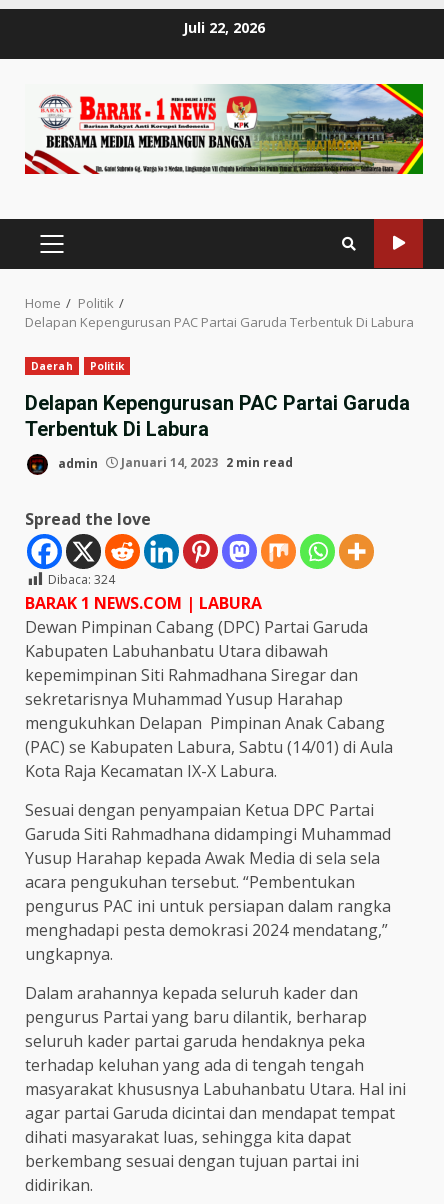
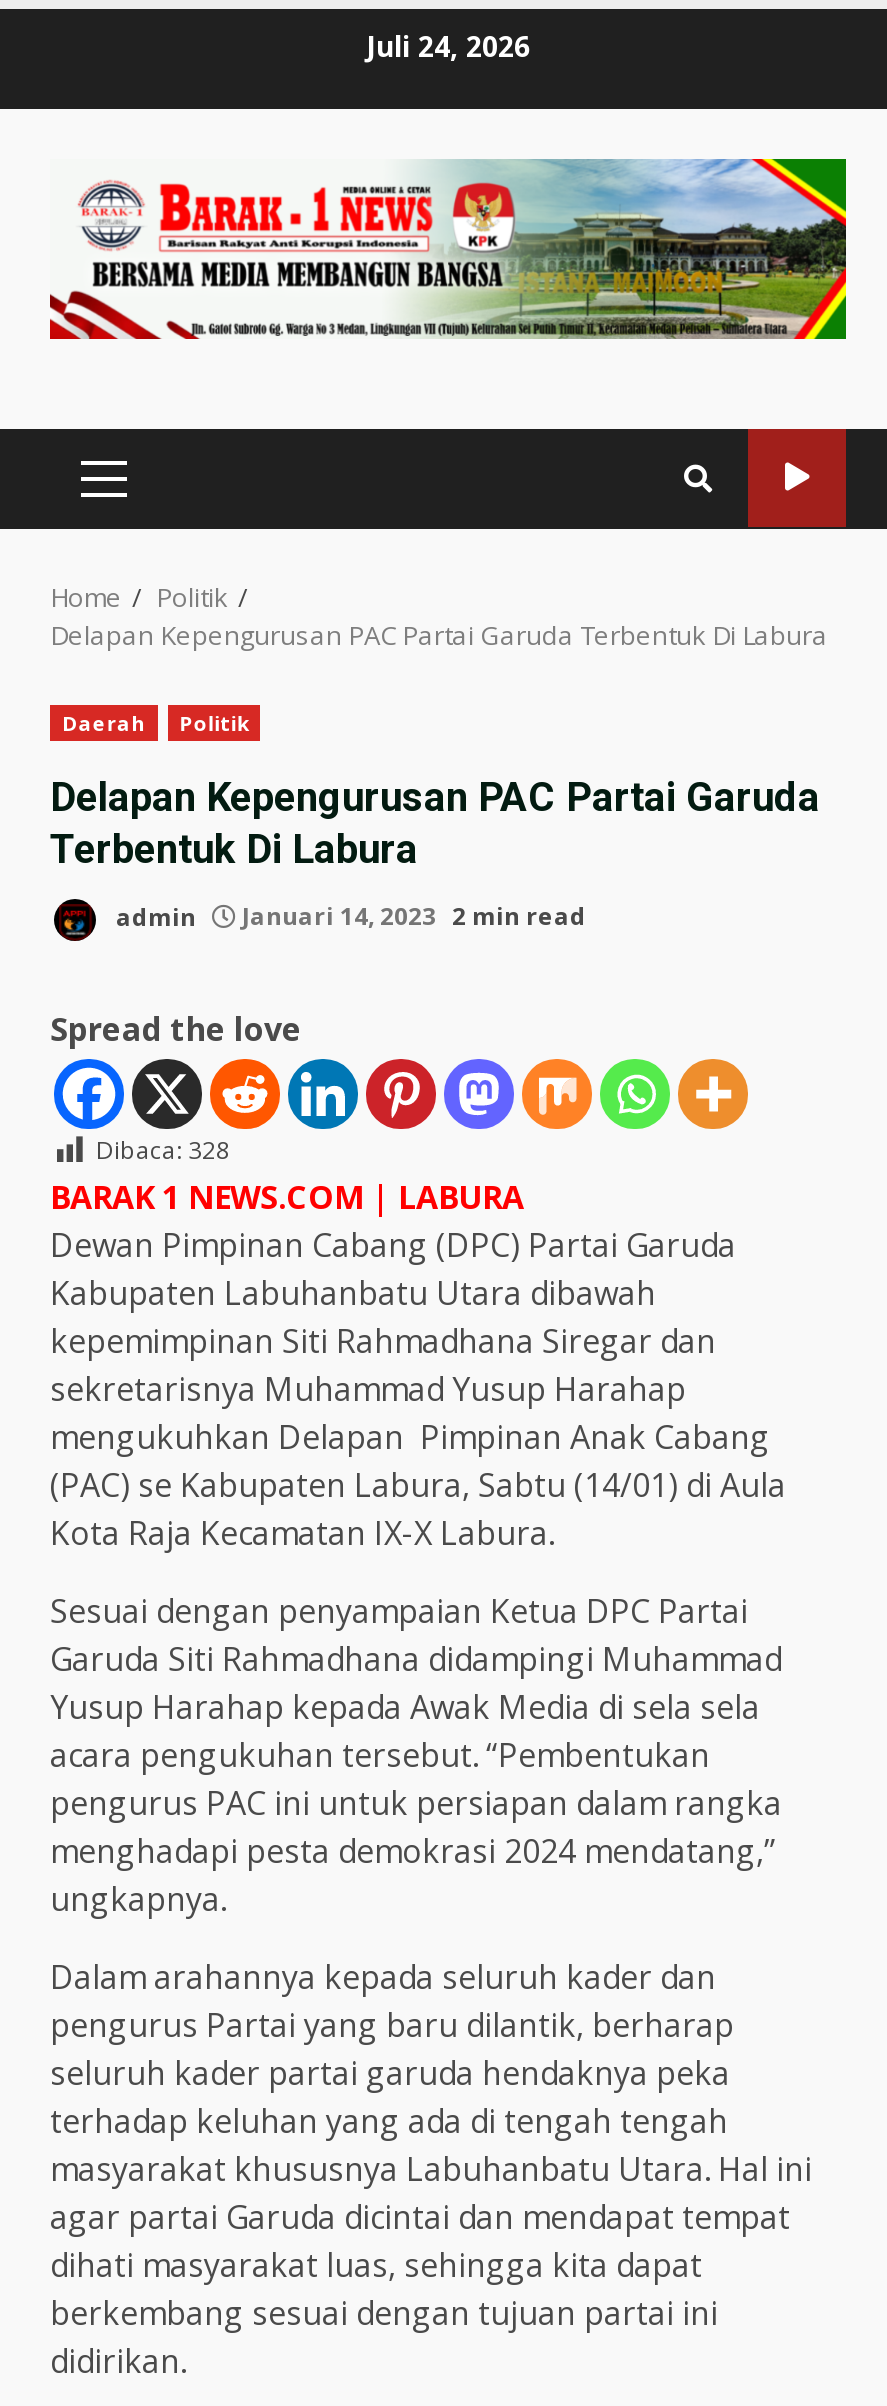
- Juli 22, 2026
+ Juli 24, 2026

- Dibaca: 324
+ Dibaca: 328
